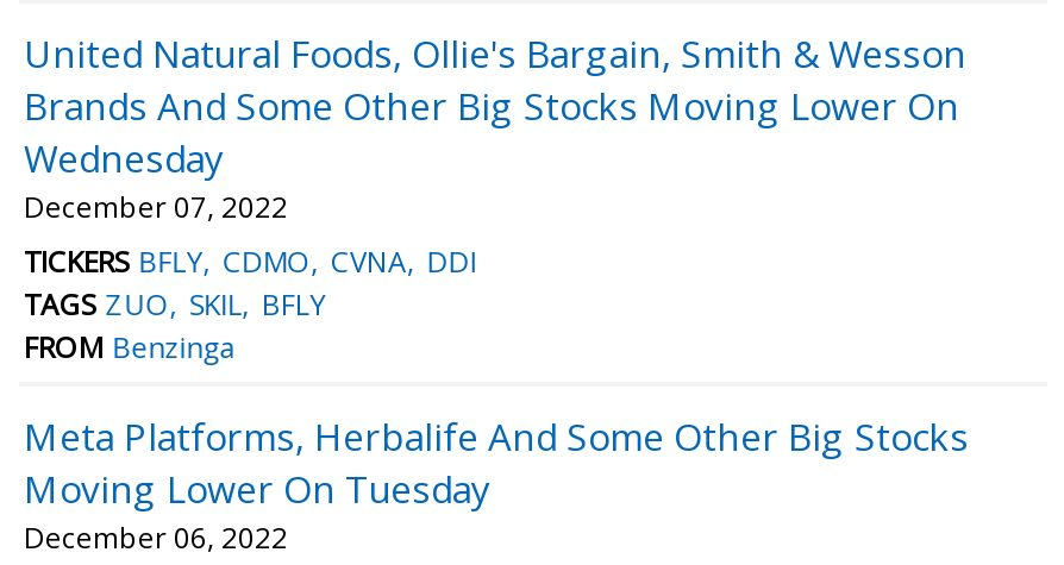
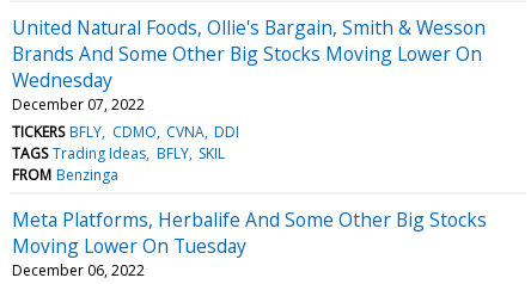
- TAGS ZUO SKIL BFLY
+ TAGS Trading Ideas BFLY SKIL
